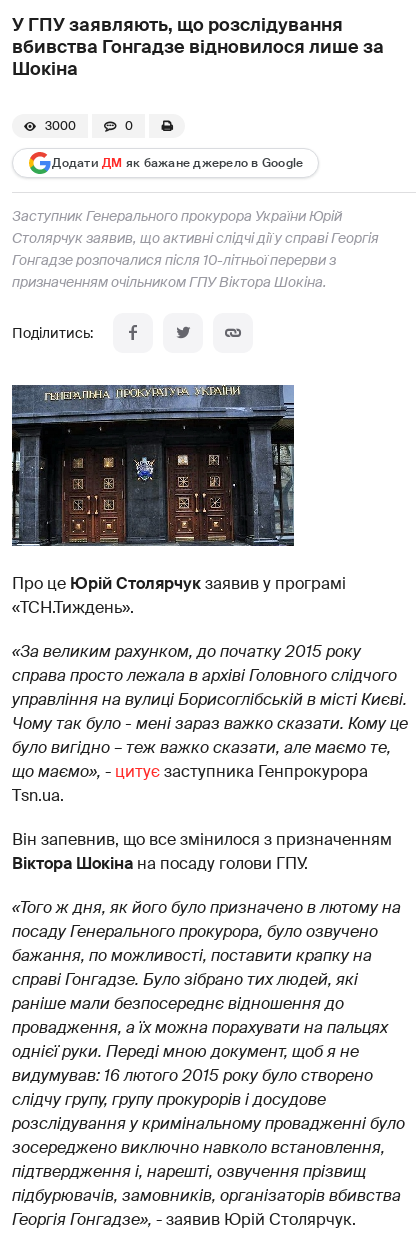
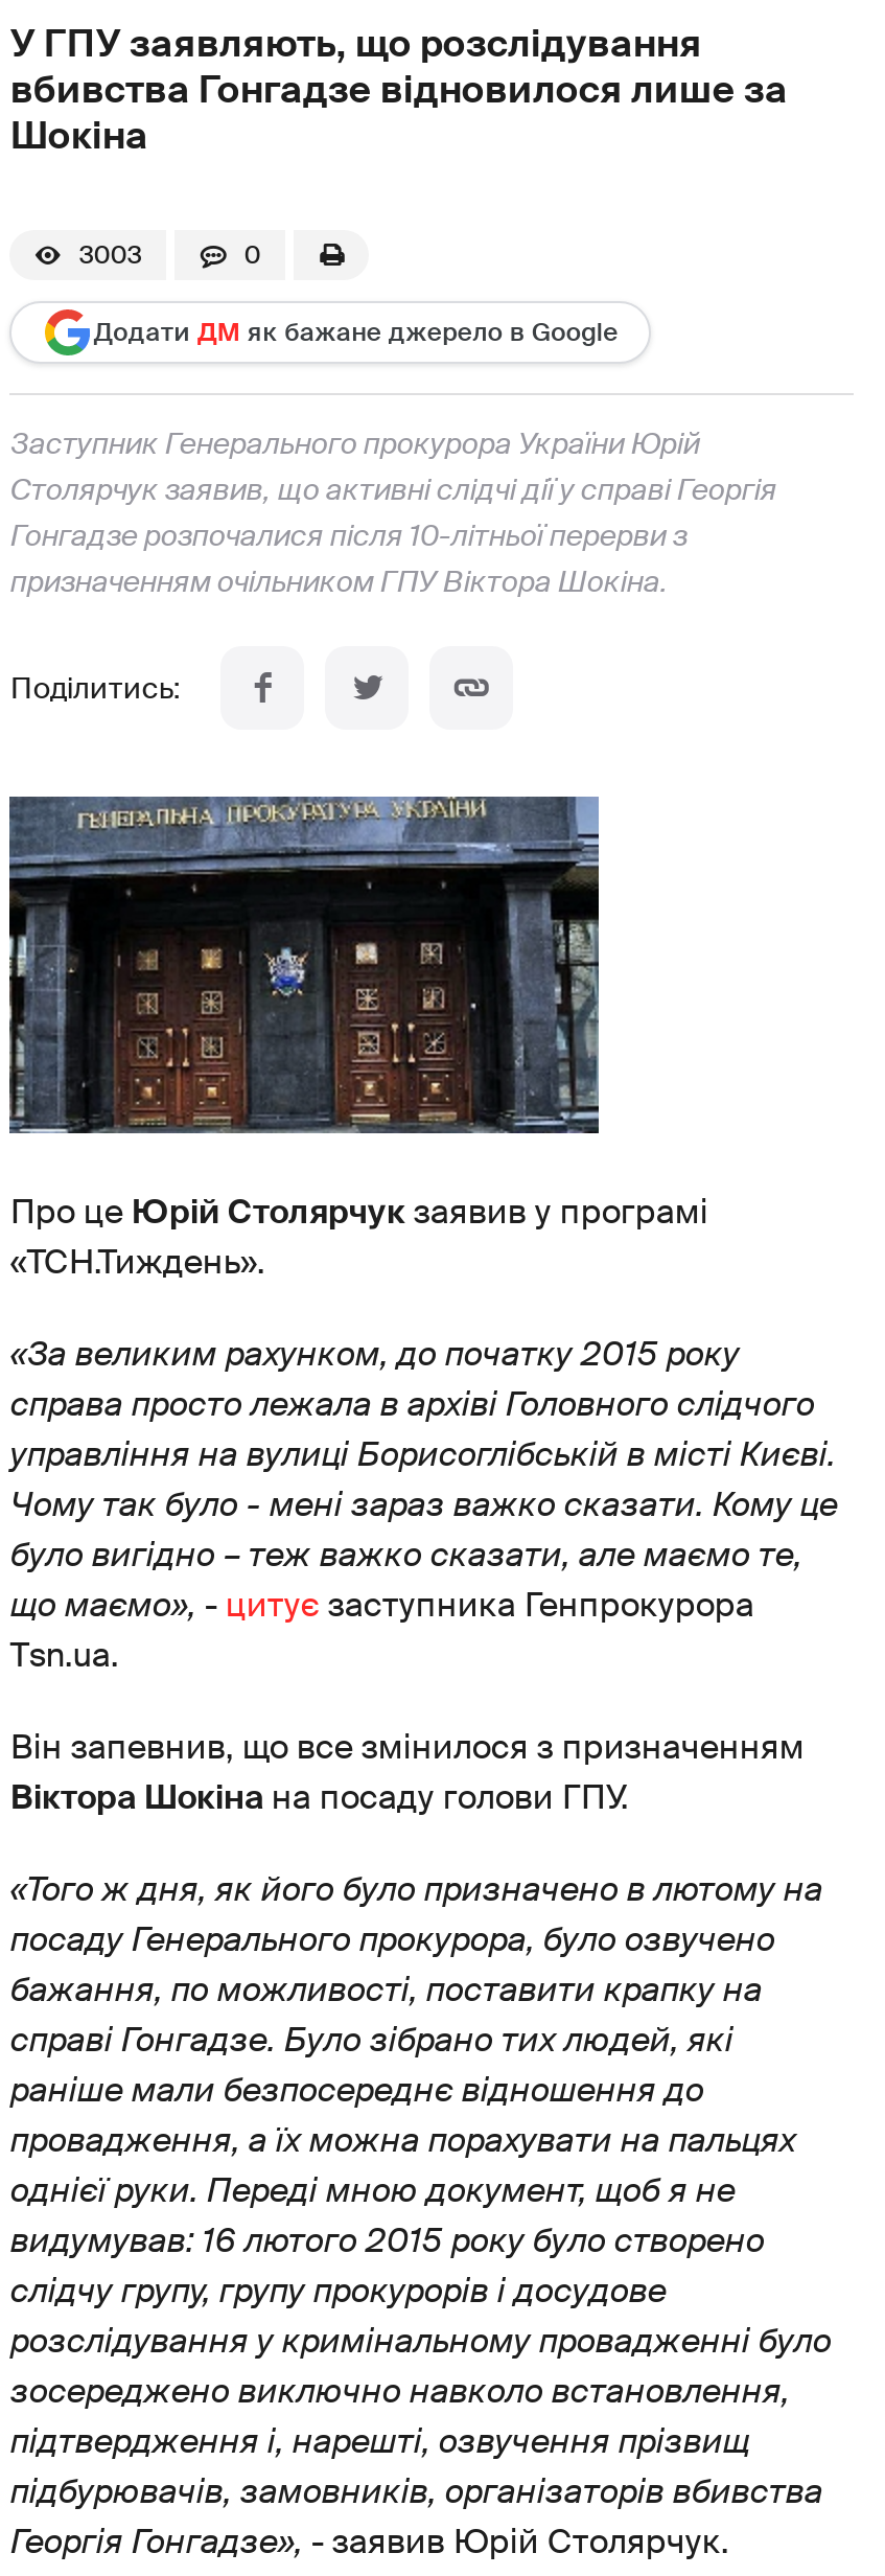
- 3000
+ 3003
